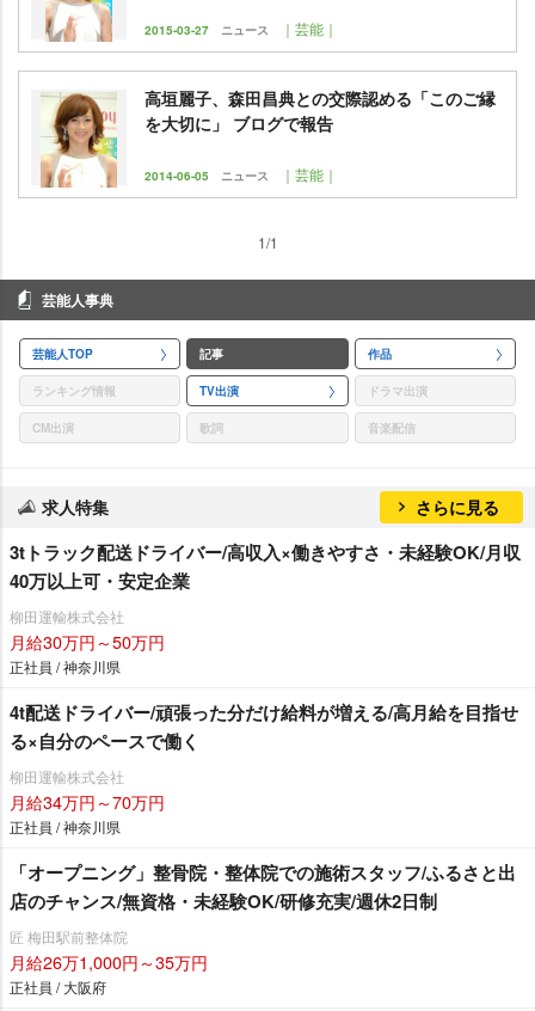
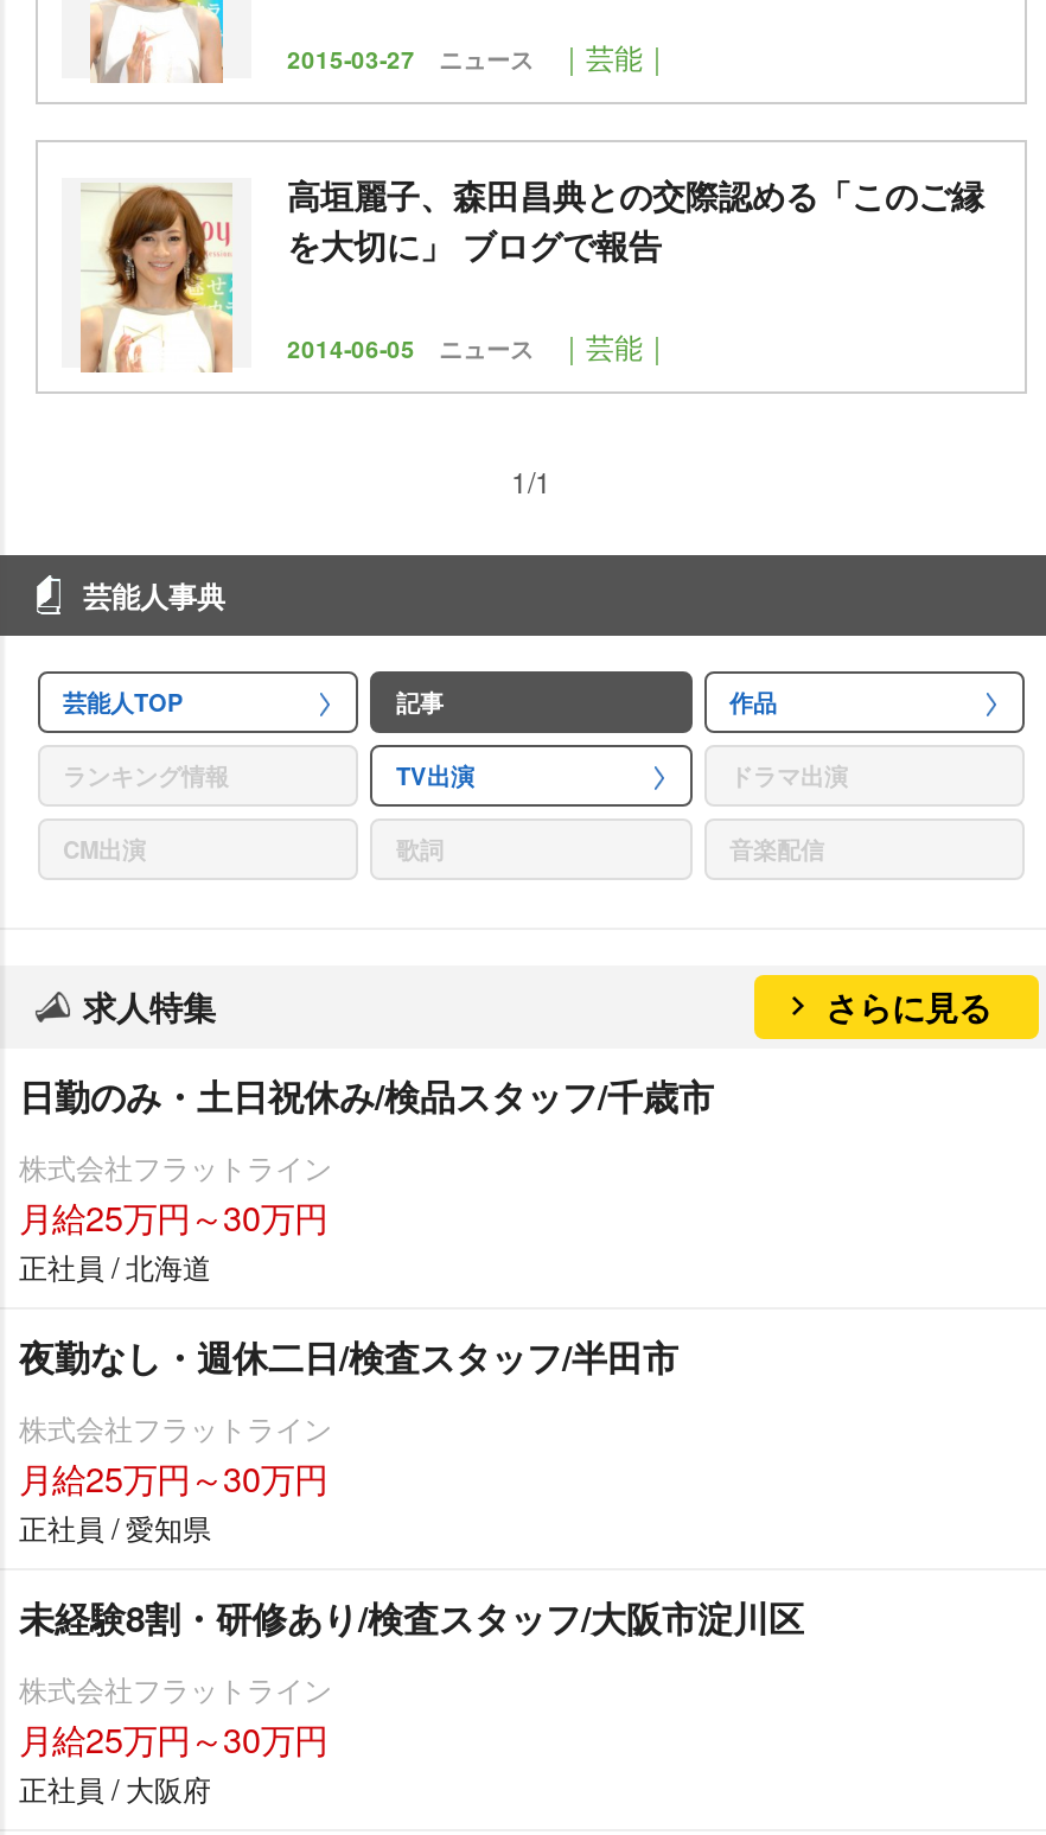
- 3tトラック配送ドライバー/高収入×働きやすさ・未経験OK/月収
- 40万以上可・安定企業
+ 日勤のみ・土日祝休み/検品スタッフ/千歳市

- 柳田運輸株式会社
- 月給30万円～50万円
- 正社員 / 神奈川県
+ 株式会社フラットライン
+ 月給25万円～30万円
+ 正社員 / 北海道

- 4t配送ドライバー/頑張った分だけ給料が増える/高月給を目指せ
- る×自分のペースで働く
+ 夜勤なし・週休二日/検査スタッフ/半田市

- 柳田運輸株式会社
- 月給34万円～70万円
- 正社員 / 神奈川県
+ 株式会社フラットライン
+ 月給25万円～30万円
+ 正社員 / 愛知県

- 「オープニング」整骨院・整体院での施術スタッフ/ふるさと出
- 店のチャンス/無資格・未経験OK/研修充実/週休2日制
+ 未経験8割・研修あり/検査スタッフ/大阪市淀川区

- 匠 梅田駅前整体院
- 月給26万1,000円～35万円
+ 株式会社フラットライン
+ 月給25万円～30万円
